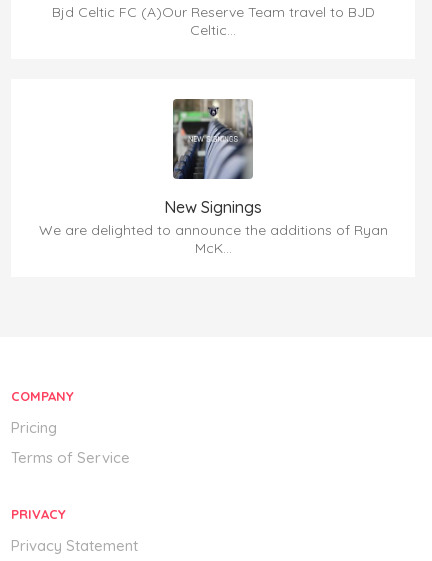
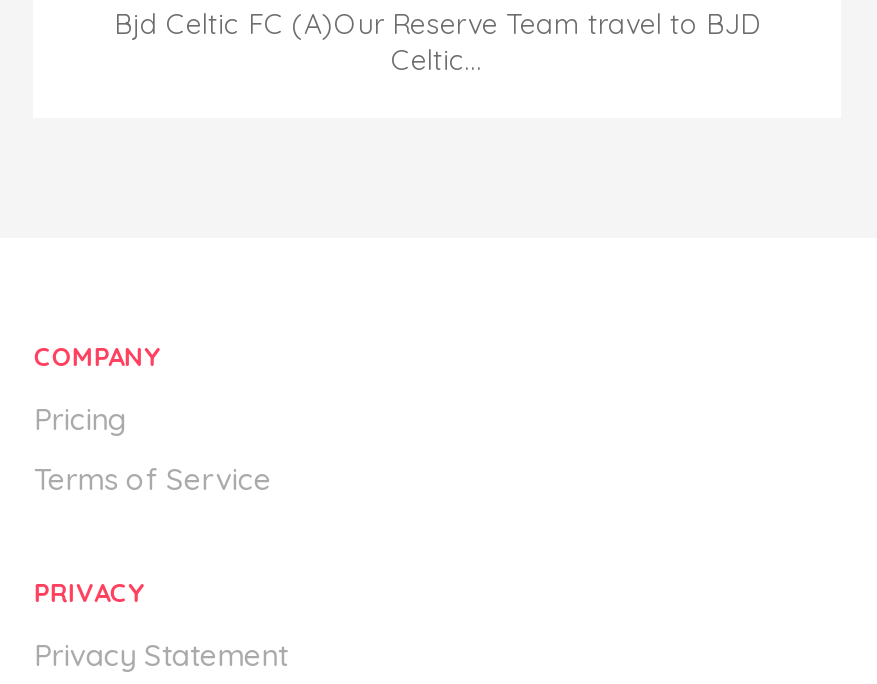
- [image]
- New Signings
- We are delighted to announce the additions of Ryan
- McK...
